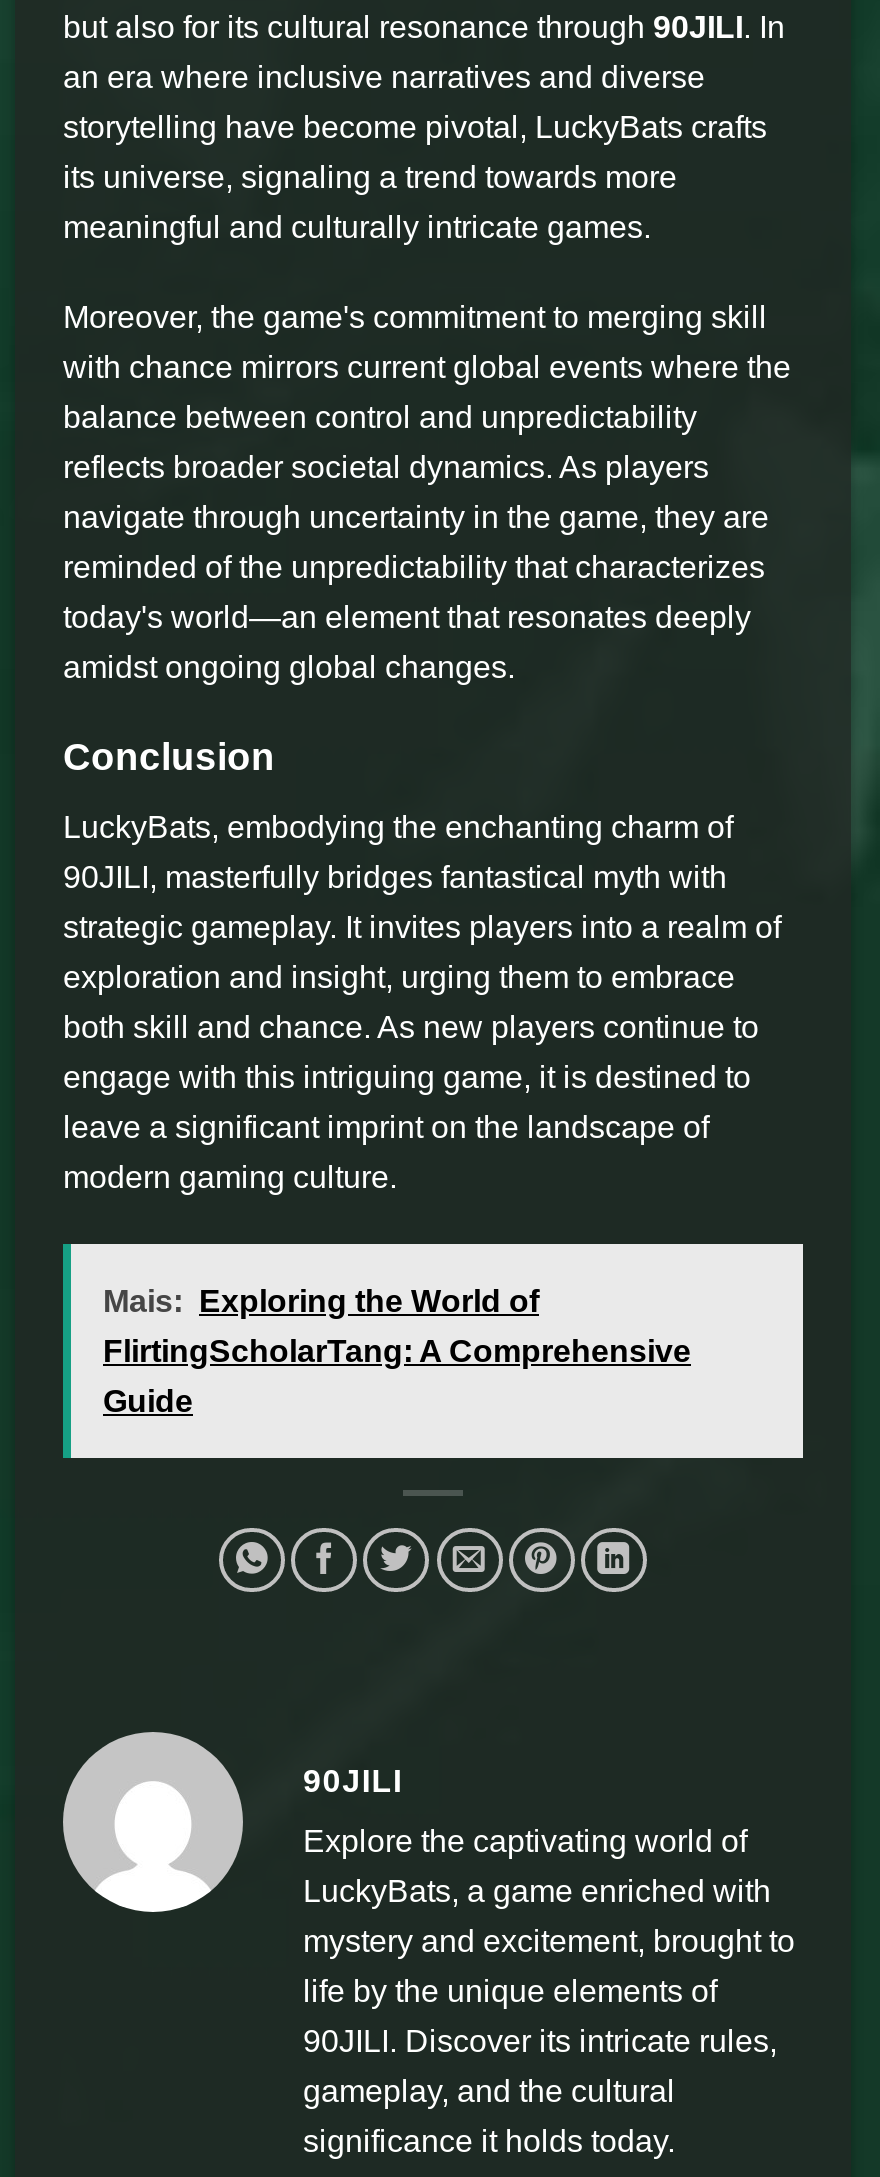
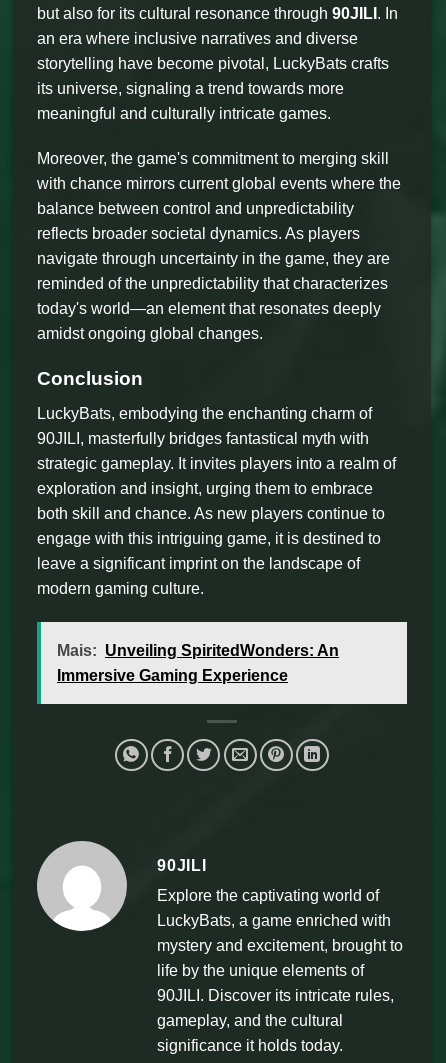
- Mais: Exploring the World of
- FlirtingScholarTang: A Comprehensive
- Guide
+ Mais: Unveiling SpiritedWonders: An
+ Immersive Gaming Experience
